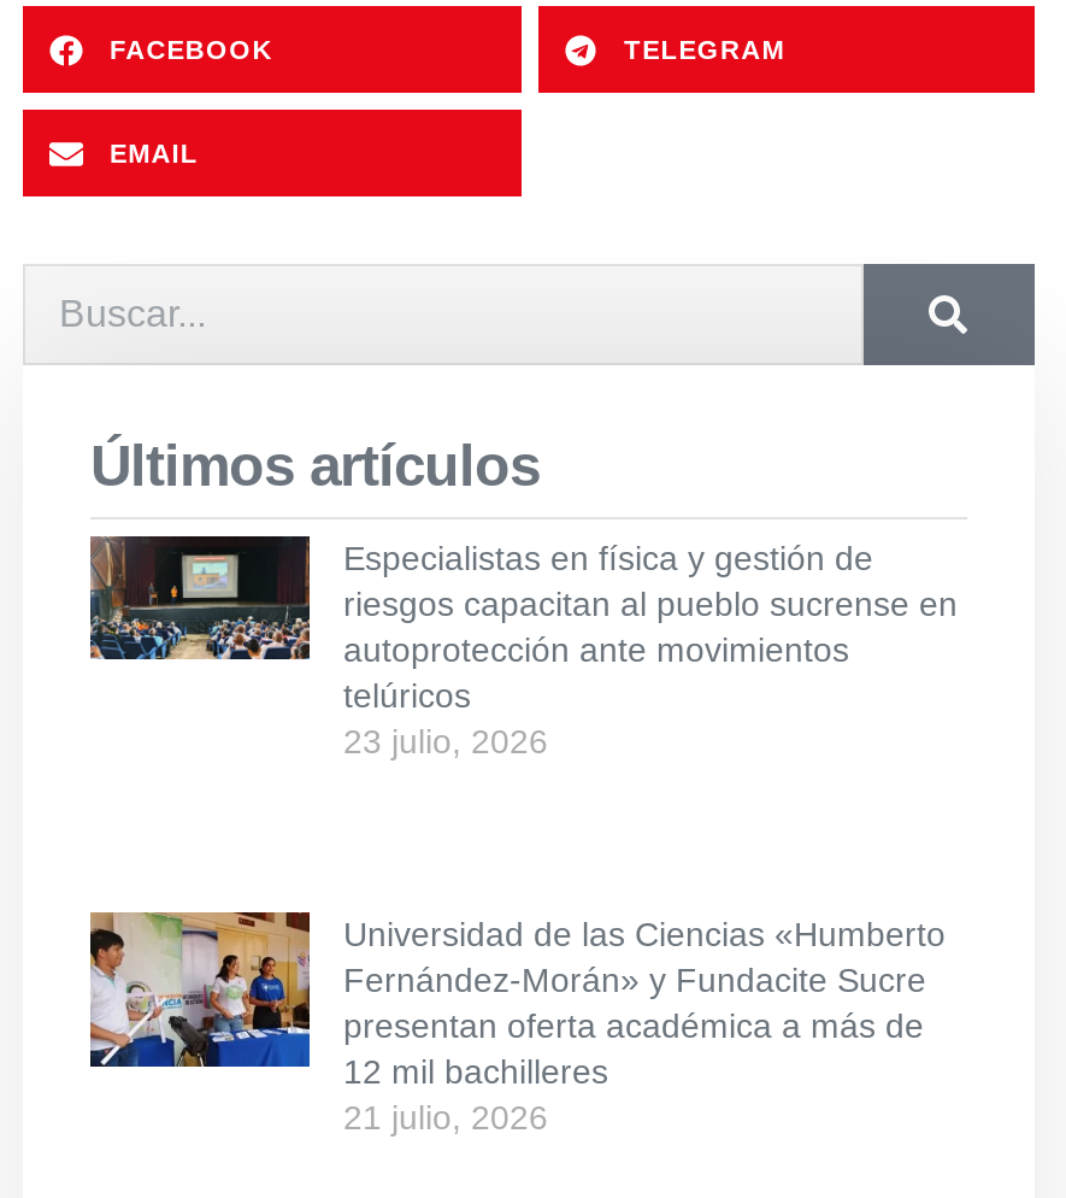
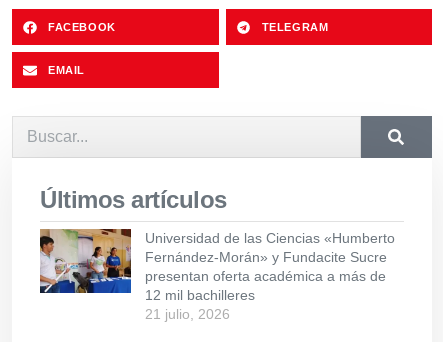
- [image]
- Especialistas en física y gestión de
- riesgos capacitan al pueblo sucrense en
- autoprotección ante movimientos
- telúricos
- 23 julio, 2026
